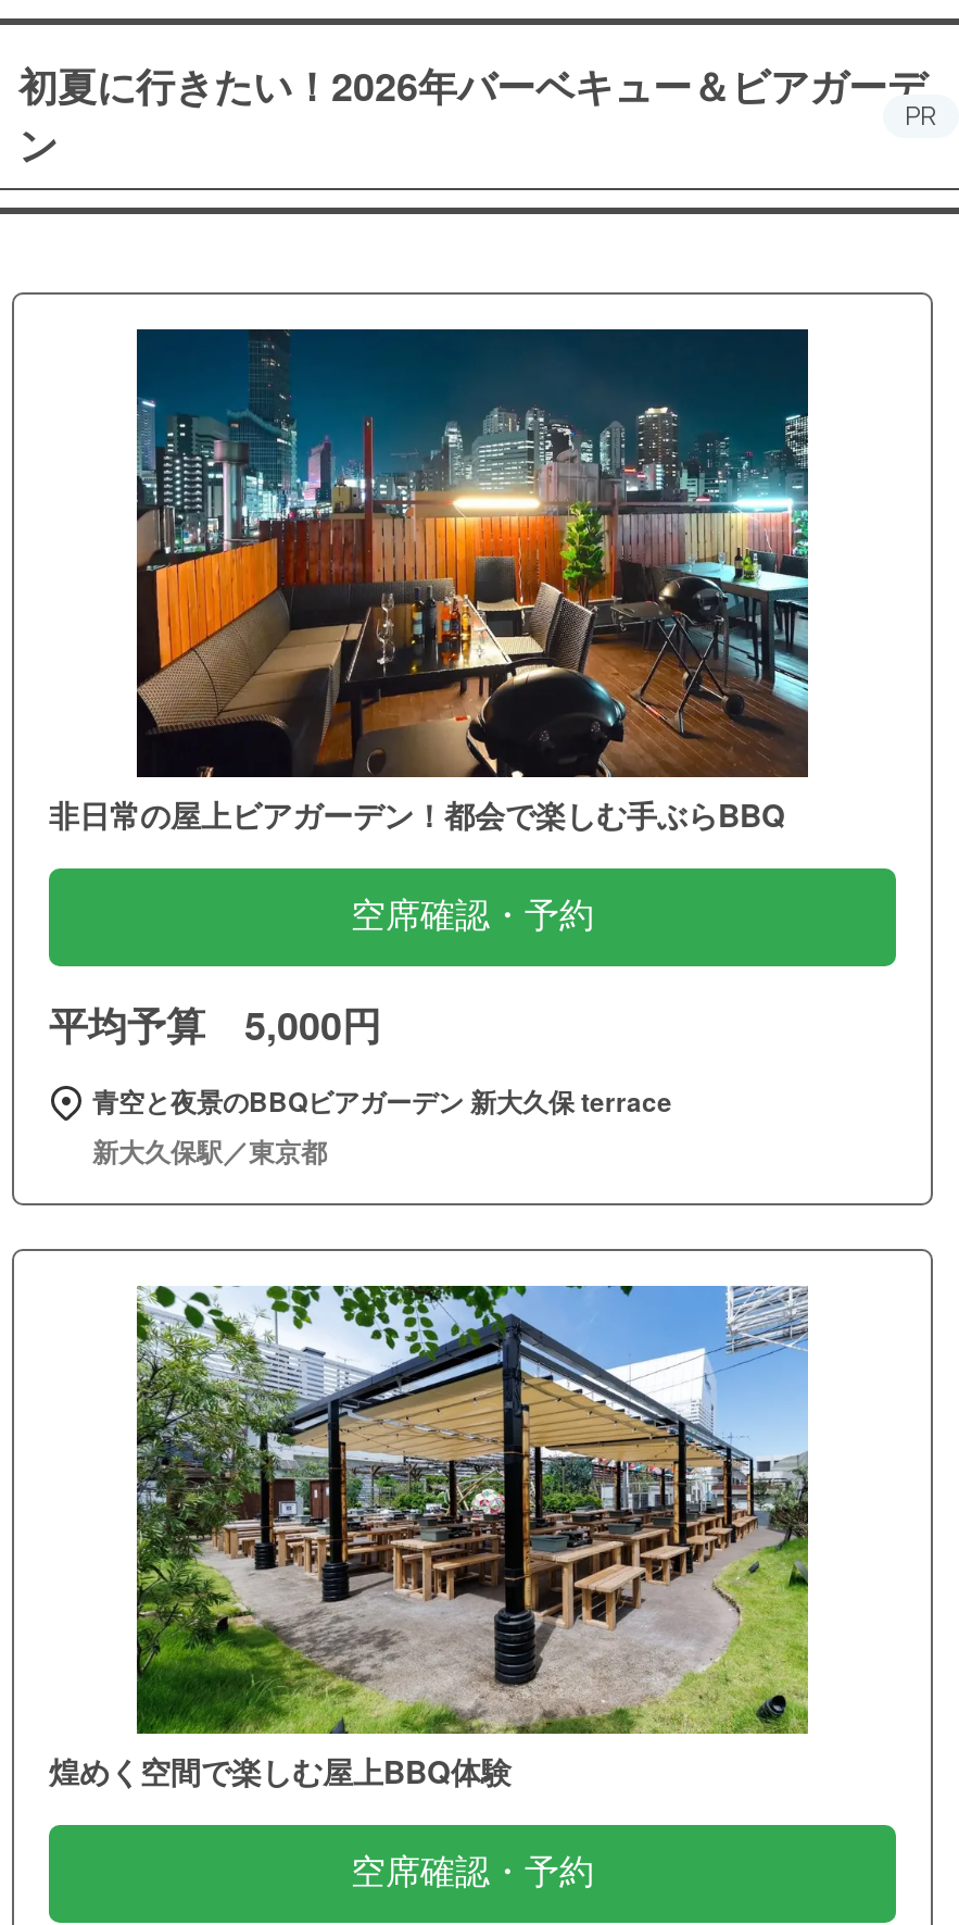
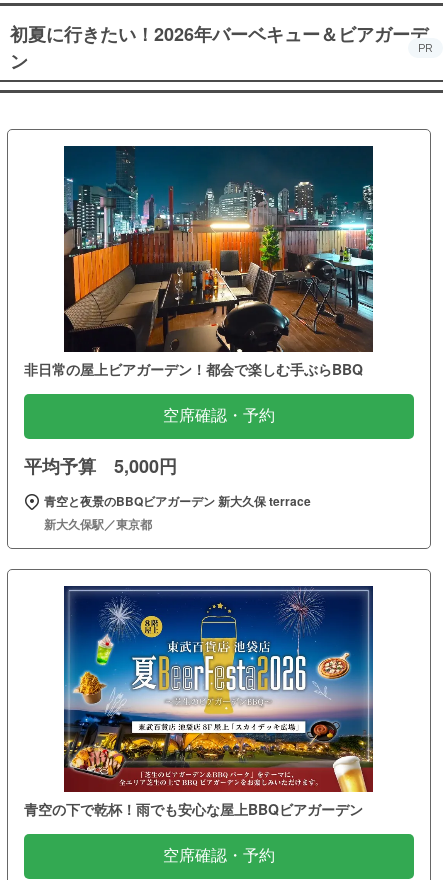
- [image]
- 煌めく空間で楽しむ屋上BBQ体験
+ [image]
+ 青空の下で乾杯！雨でも安心な屋上BBQビアガーデン
